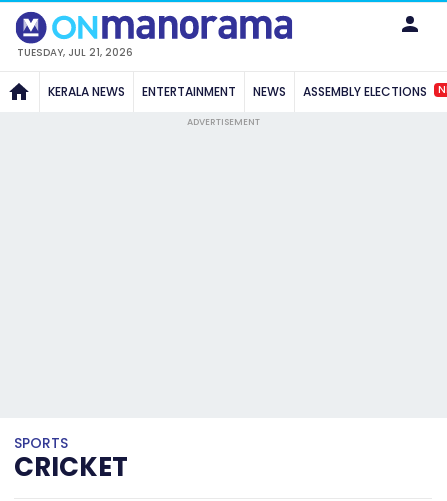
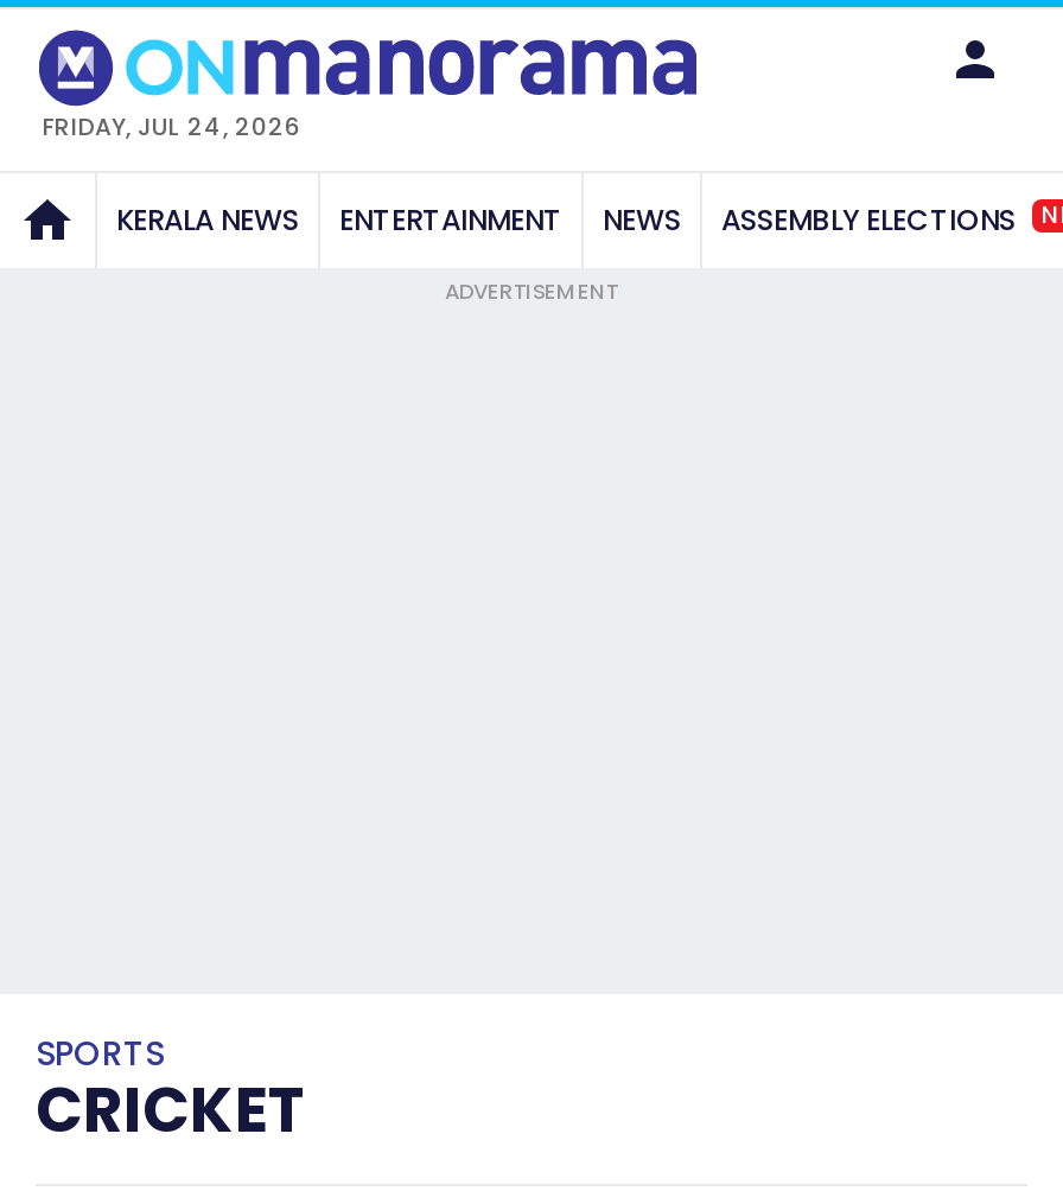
- TUESDAY, JUL 21, 2026
+ FRIDAY, JUL 24, 2026
